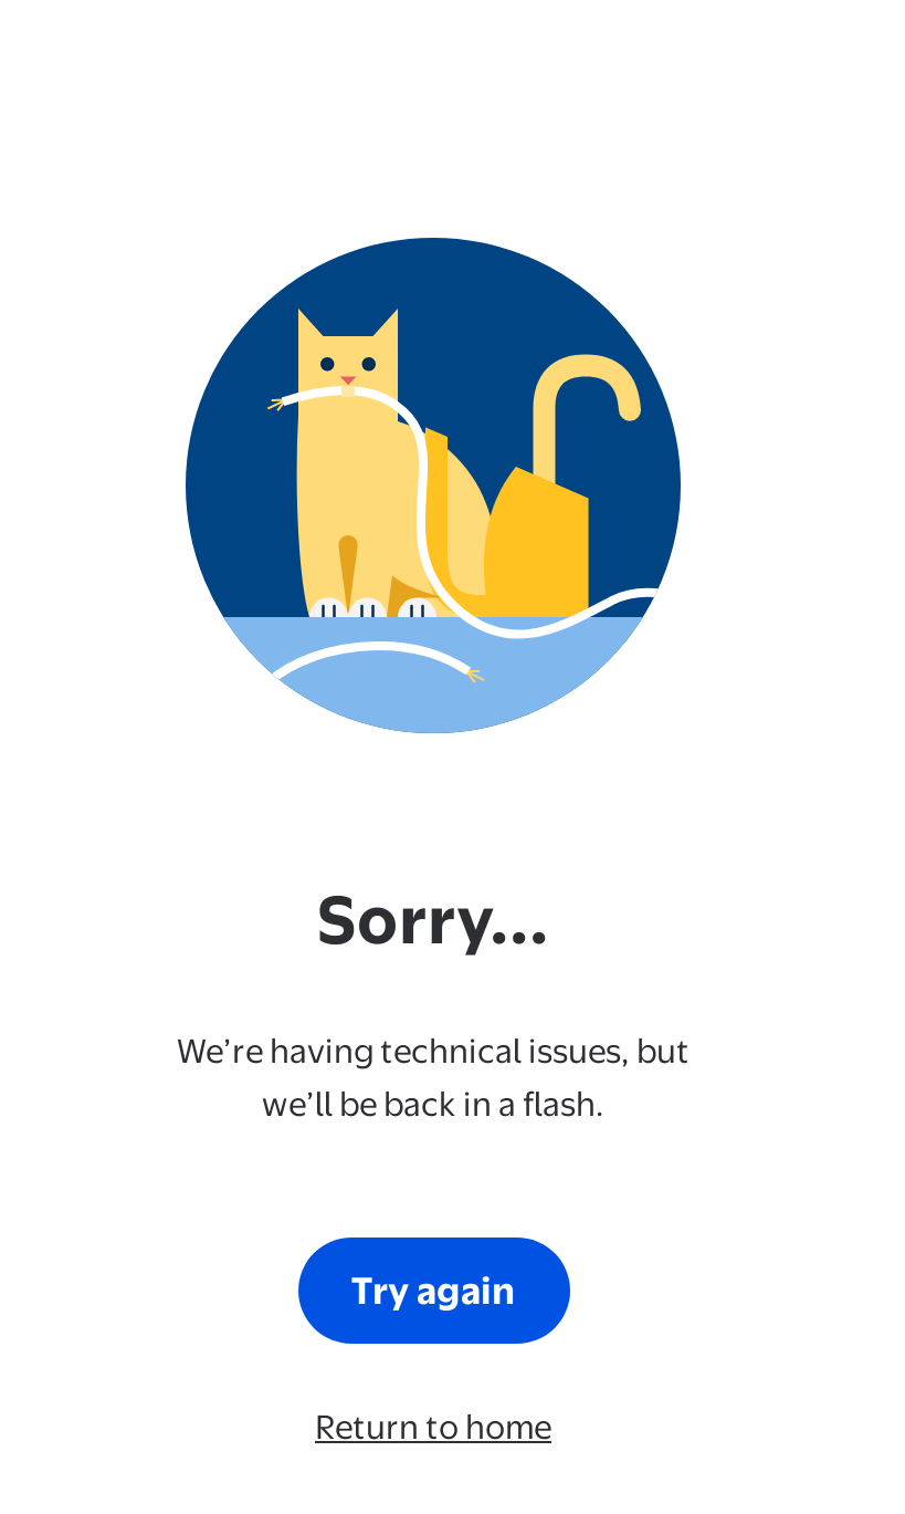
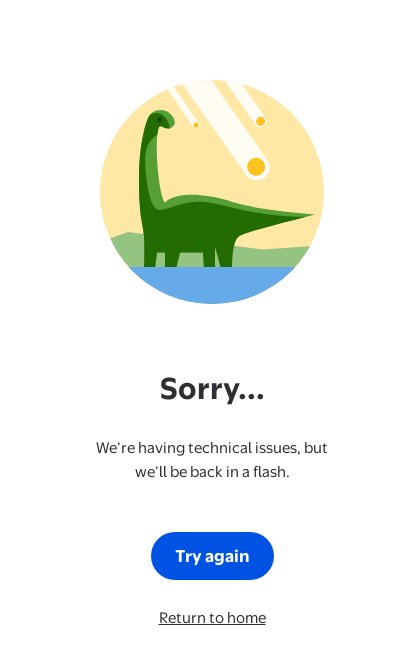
- [image]
+ [image]
